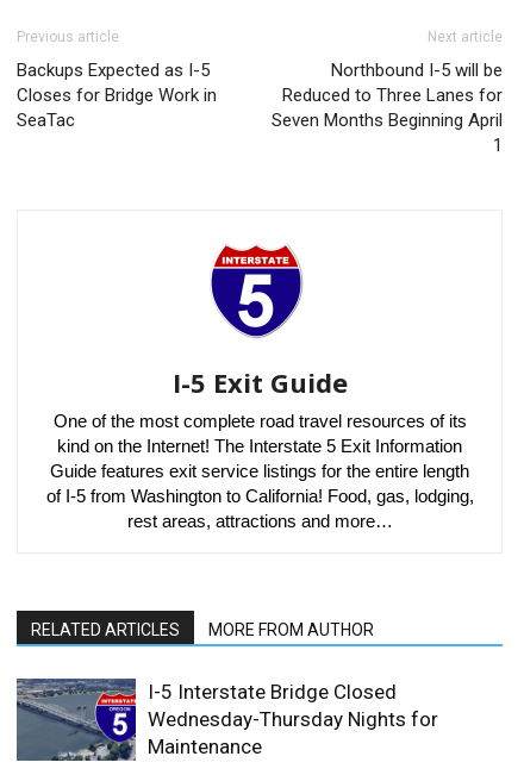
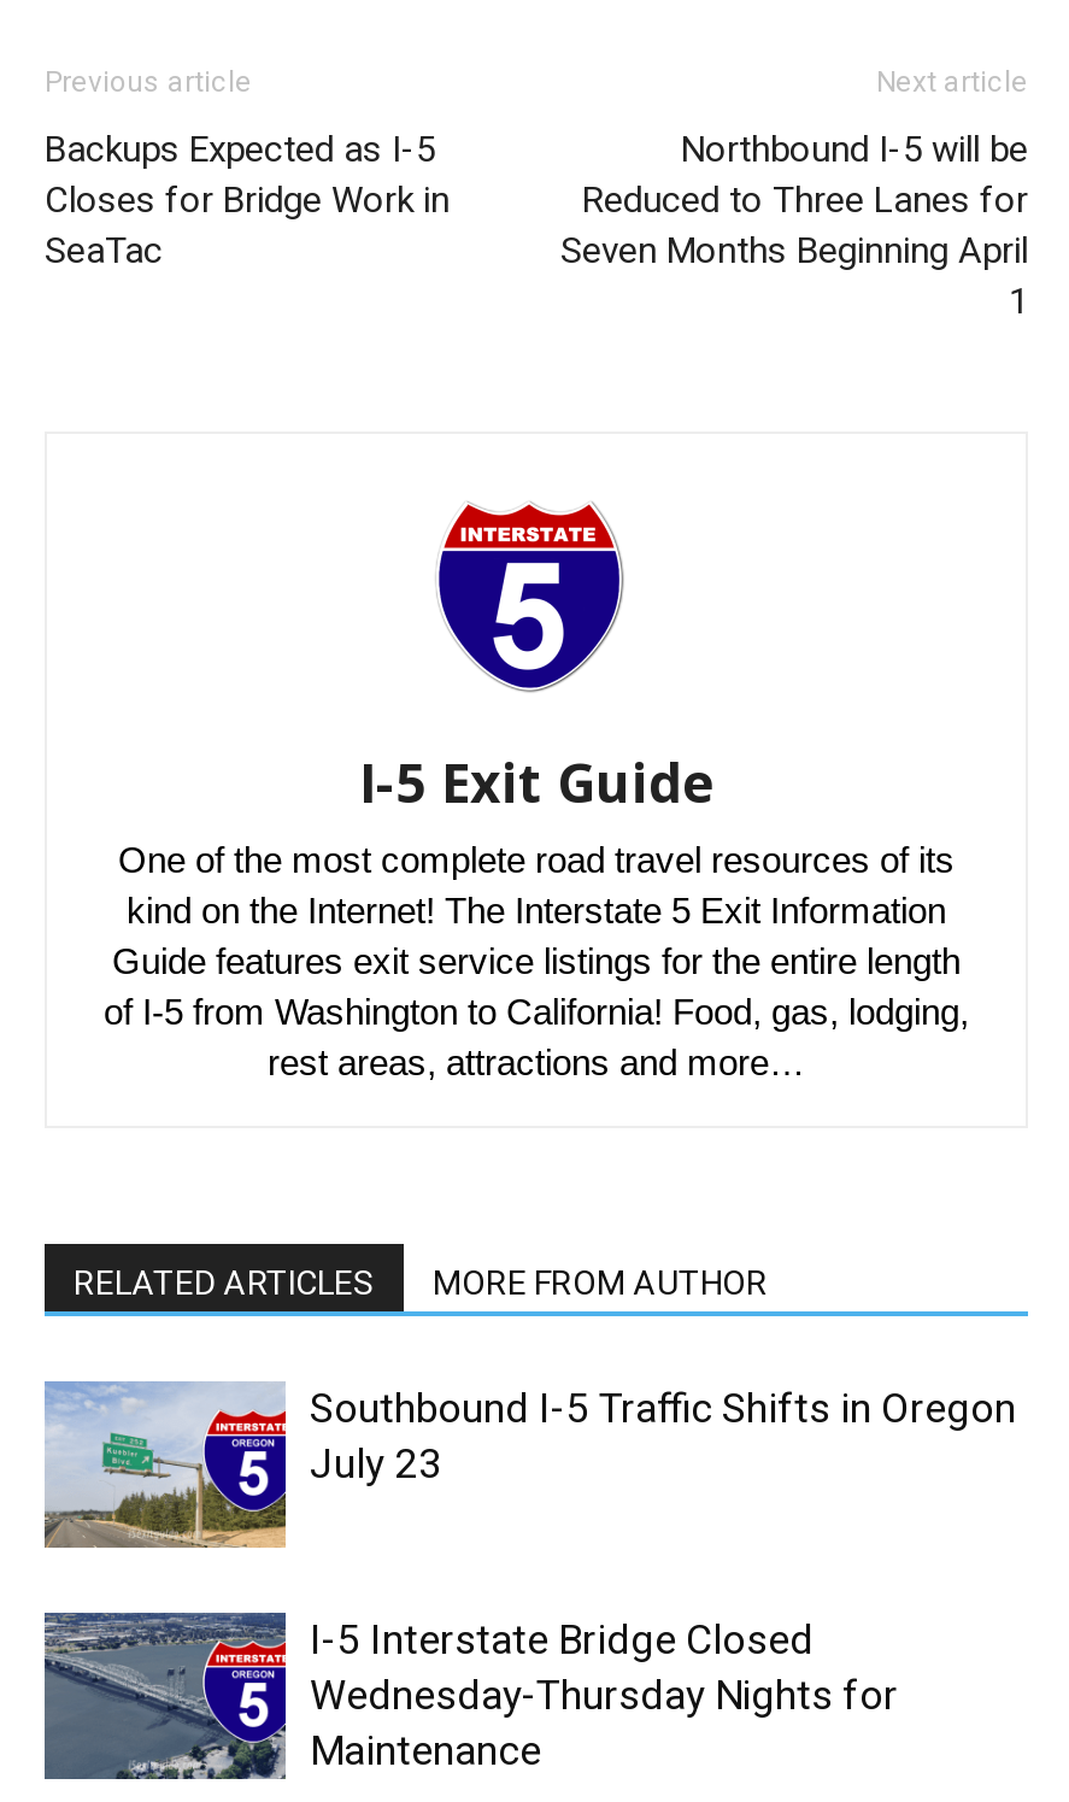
+ [image]
+ Southbound I-5 Traffic Shifts in Oregon
+ July 23
